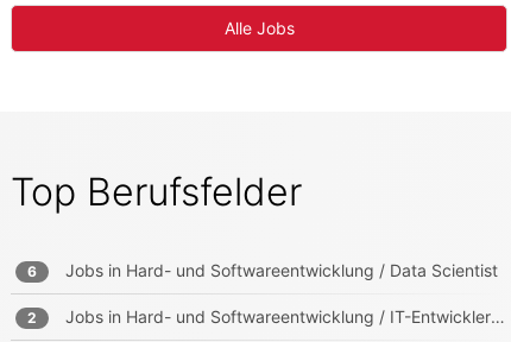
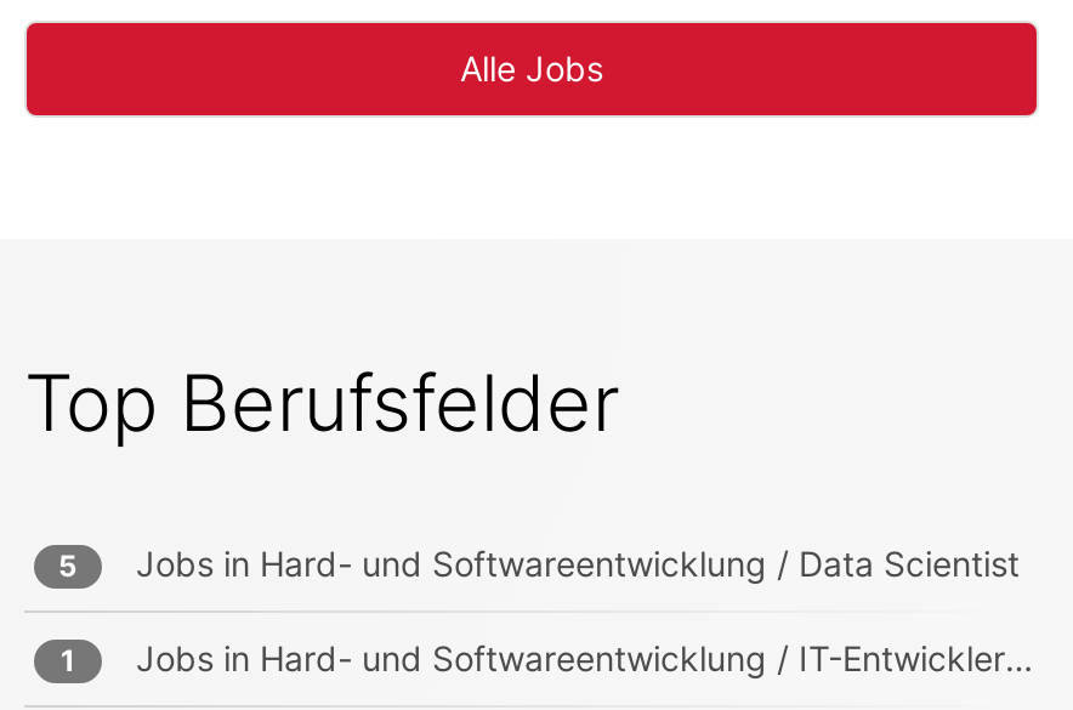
- 6 Jobs in Hard- und Softwareentwicklung / Data Scientist
+ 5 Jobs in Hard- und Softwareentwicklung / Data Scientist

- 2
+ 1
